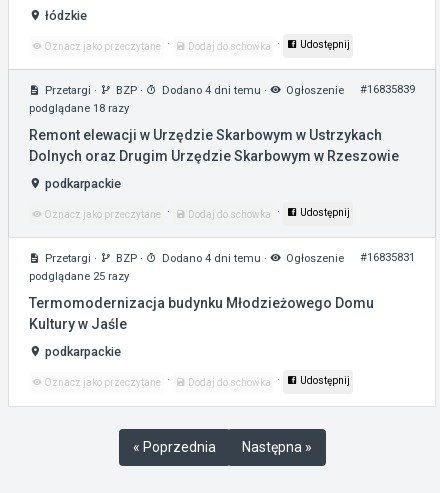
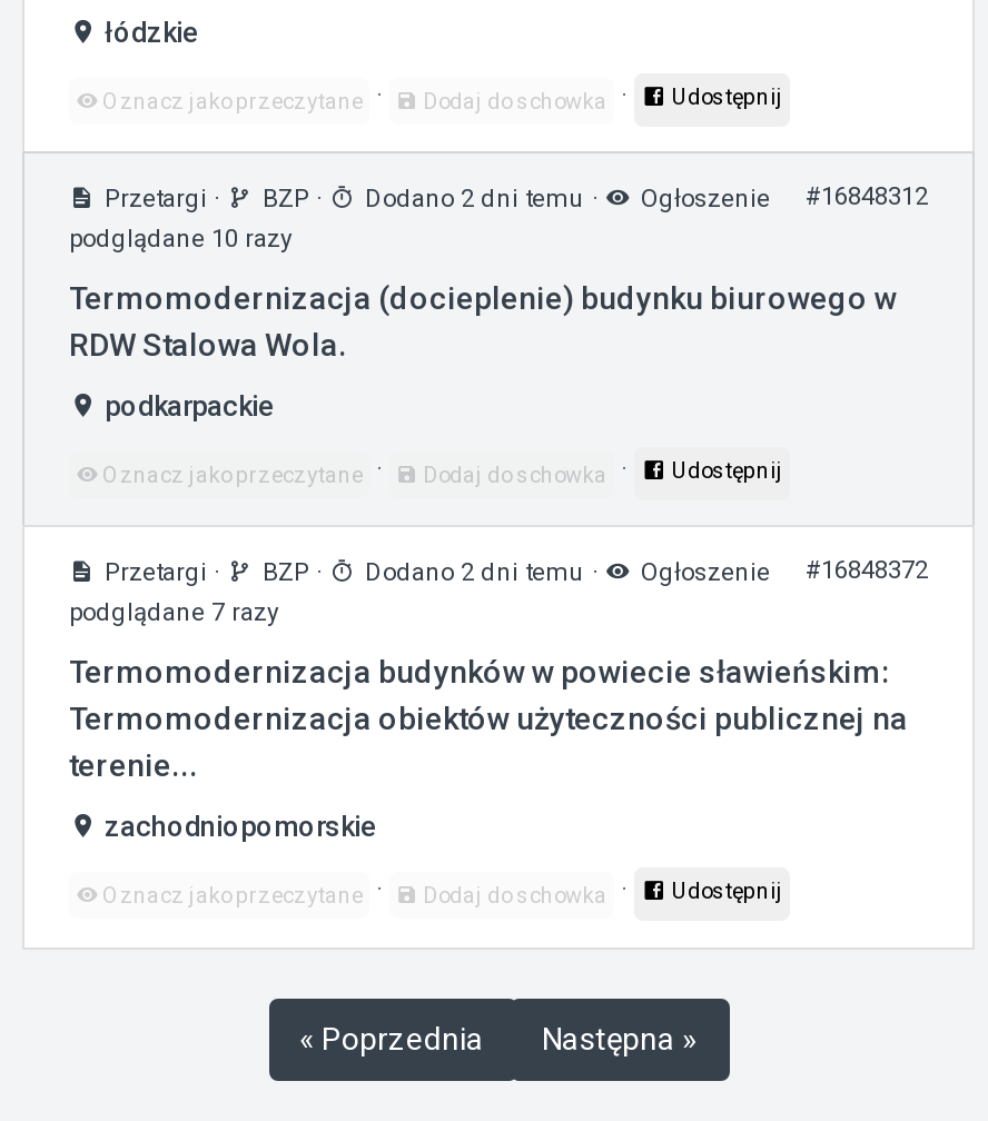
- Dodano 4 dni temu ·
+ Dodano 2 dni temu ·

- #16835839
+ #16848312

- podglądane 18 razy
+ podglądane 10 razy

- Remont elewacji w Urzędzie Skarbowym w Ustrzykach
- Dolnych oraz Drugim Urzędzie Skarbowym w Rzeszowie
+ Termomodernizacja (docieplenie) budynku biurowego w
+ RDW Stalowa Wola.

- Dodano 4 dni temu ·
+ Dodano 2 dni temu ·

- #16835831
+ #16848372

- podglądane 25 razy
+ podglądane 7 razy

- Termomodernizacja budynku Młodzieżowego Domu
- Kultury w Jaśle
+ Termomodernizacja budynków w powiecie sławieńskim:
+ Termomodernizacja obiektów użyteczności publicznej na
+ terenie...

- podkarpackie
+ zachodniopomorskie
